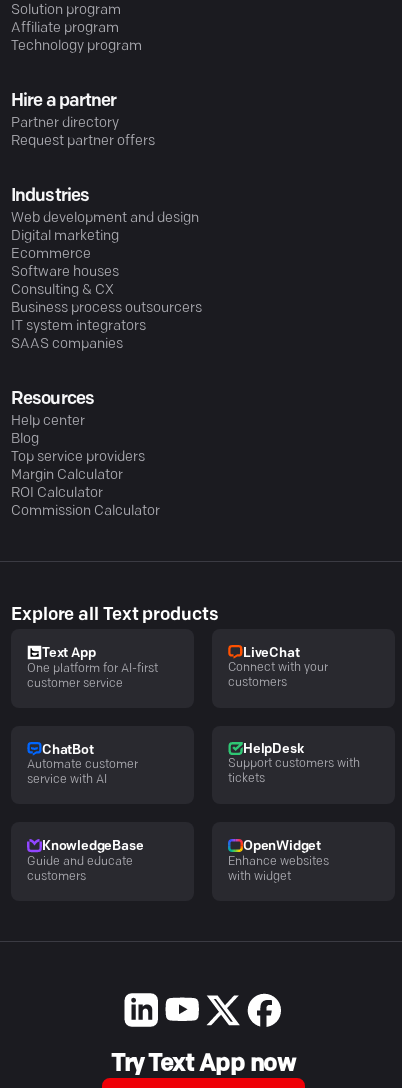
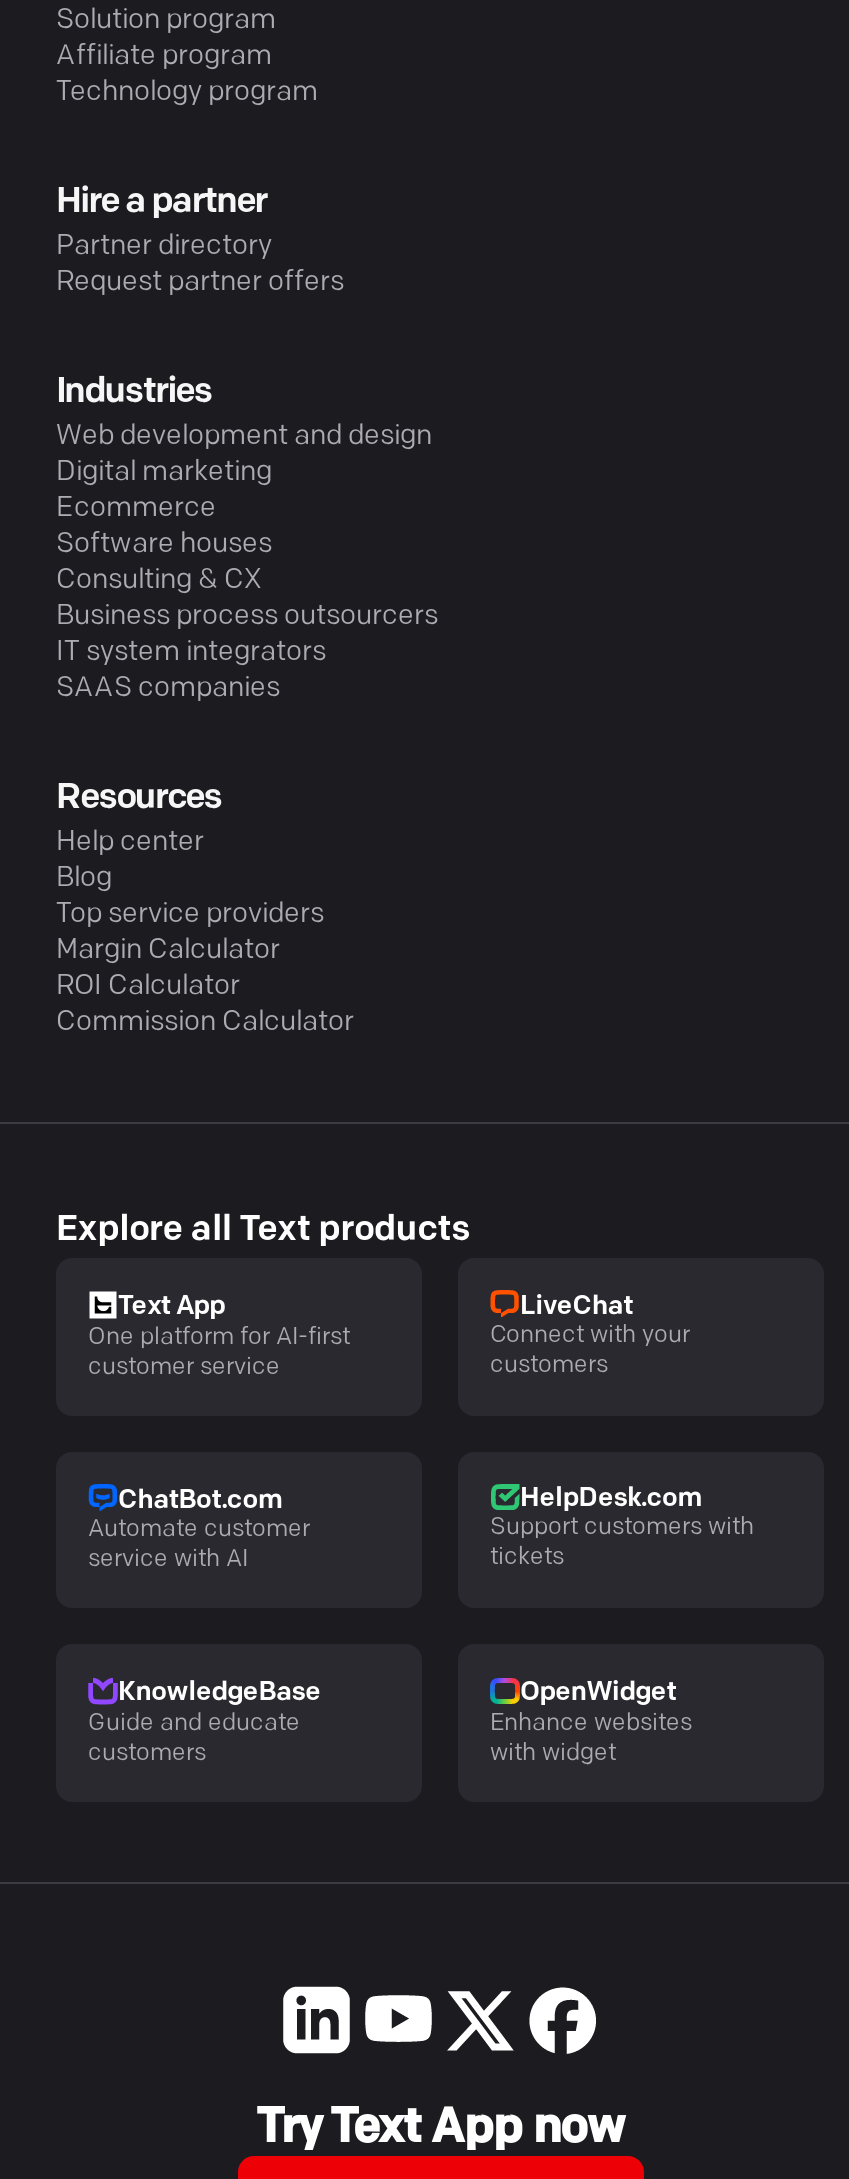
- ChatBot
+ ChatBot.com

- HelpDesk
+ HelpDesk.com
